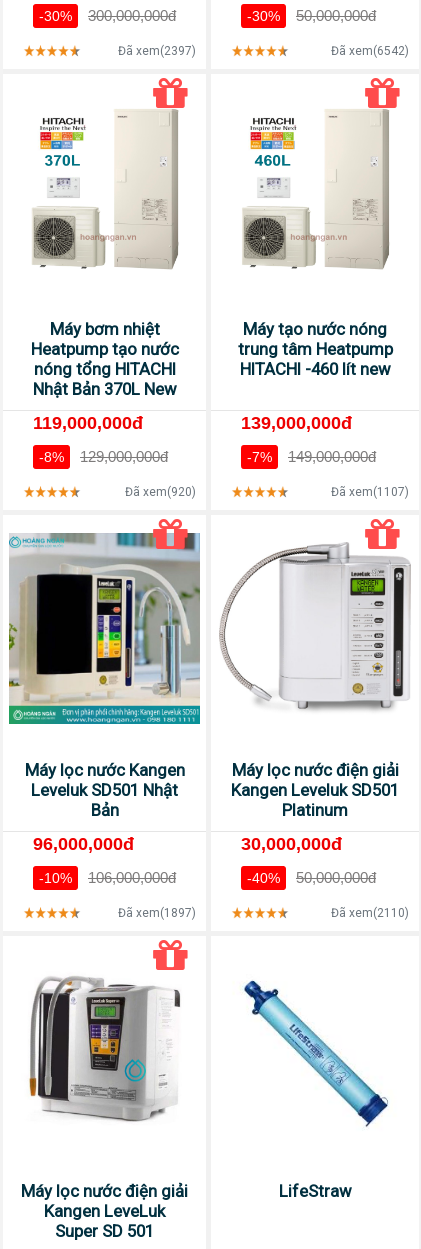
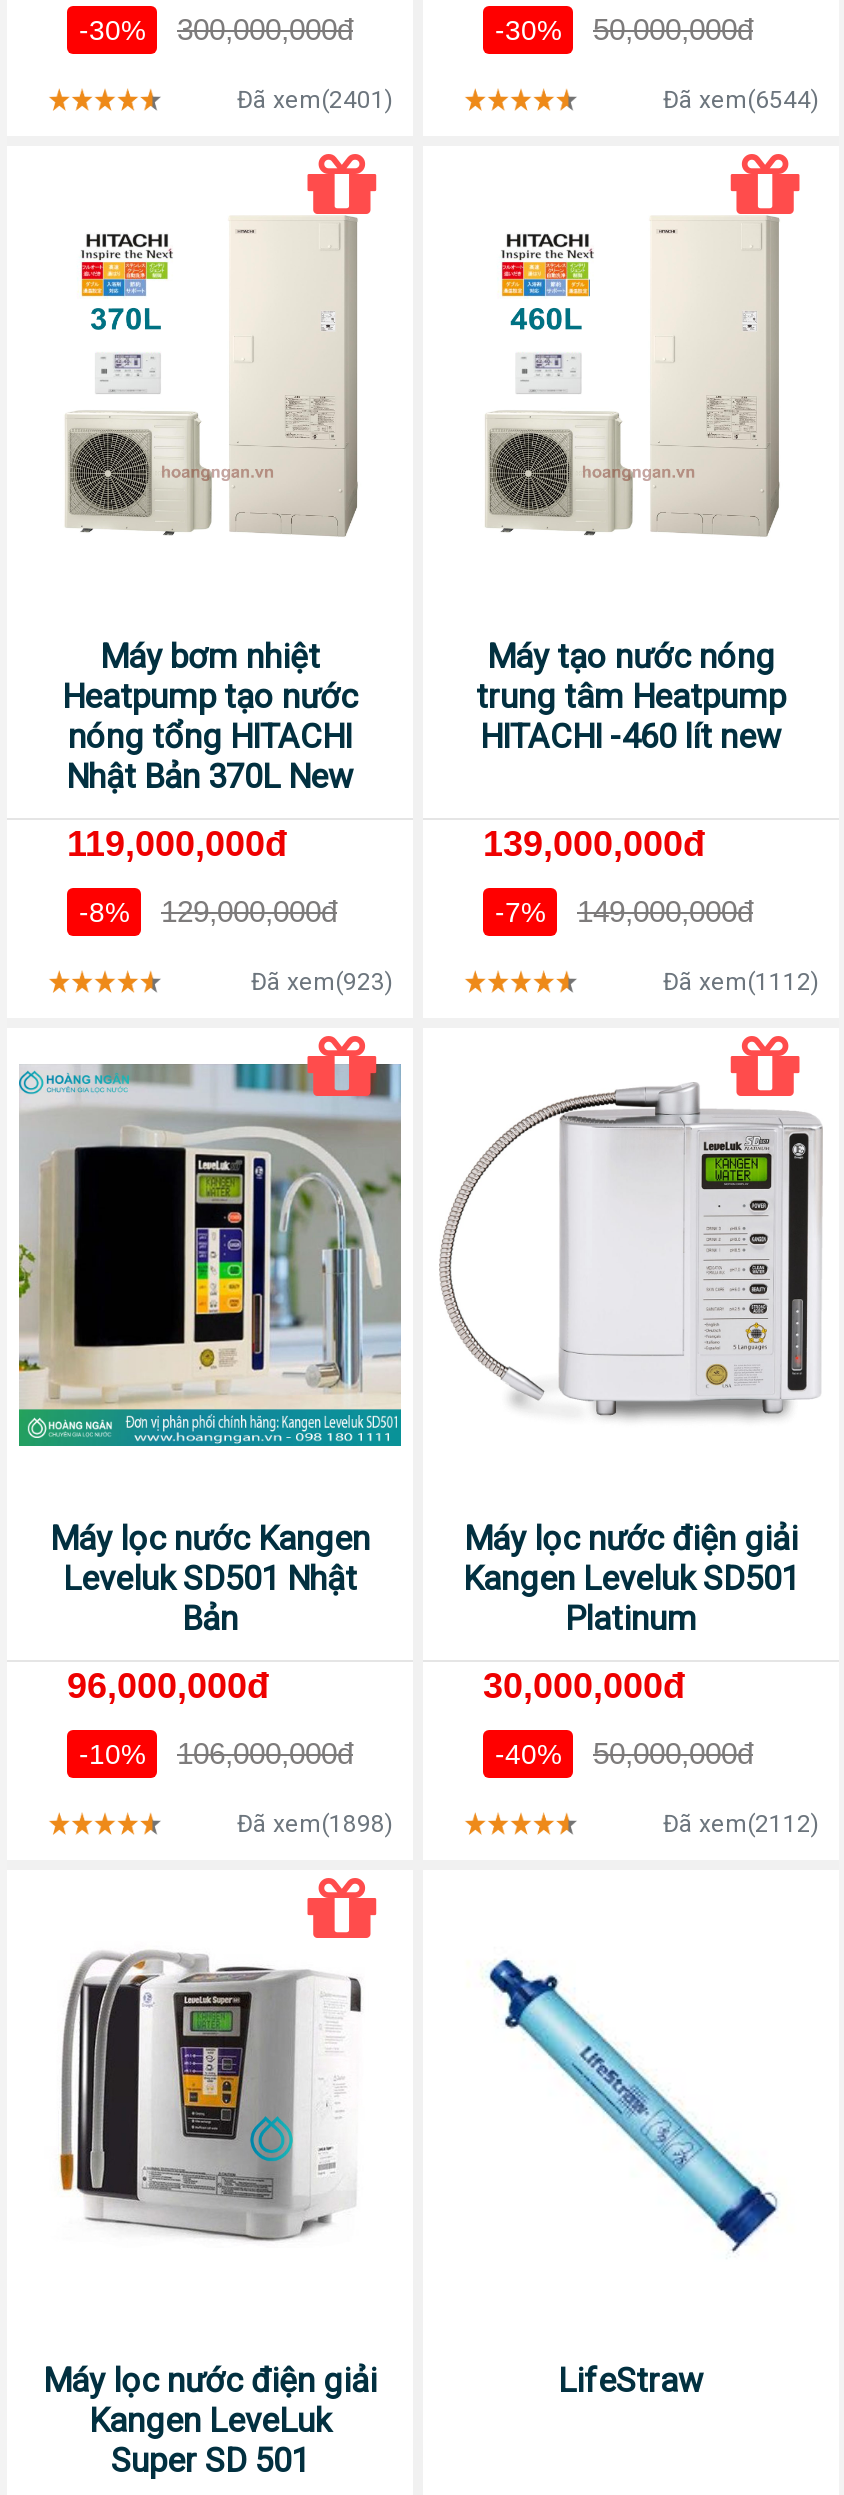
- Đã xem(2397)
+ Đã xem(2401)

- Đã xem(6542)
+ Đã xem(6544)

- Đã xem(920)
+ Đã xem(923)

- Đã xem(1107)
+ Đã xem(1112)

- Đã xem(1897)
+ Đã xem(1898)

- Đã xem(2110)
+ Đã xem(2112)
